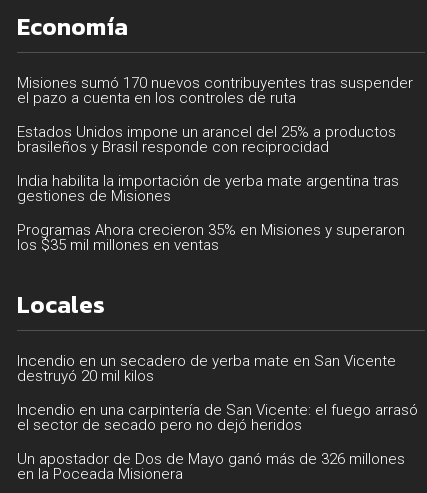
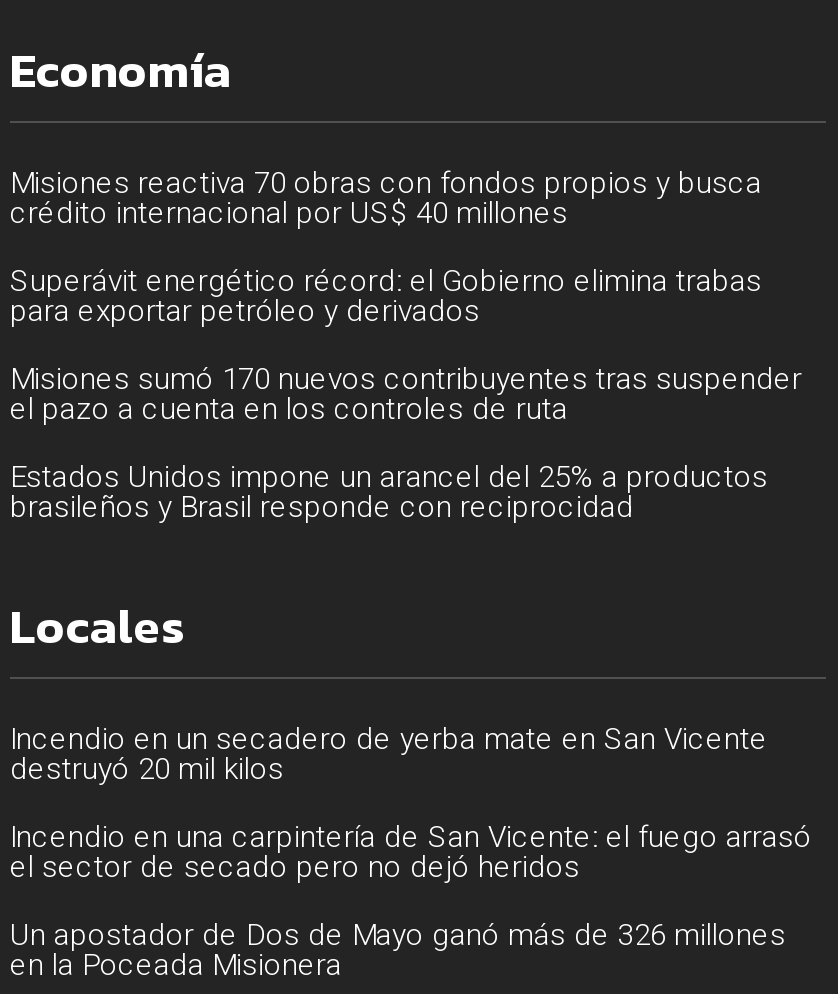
+ Misiones reactiva 70 obras con fondos propios y busca
+ crédito internacional por US$ 40 millones
+ Superávit energético récord: el Gobierno elimina trabas
+ para exportar petróleo y derivados

moved down: Misiones sumó 170 nuevos contribuyentes tras suspender | el pazo a cuenta en los controles de ruta | Estados Unidos impone un arancel del 25% a productos | brasileños y Brasil responde con reciprocidad

- India habilita la importación de yerba mate argentina tras
- gestiones de Misiones
- Programas Ahora crecieron 35% en Misiones y superaron
- los $35 mil millones en ventas
